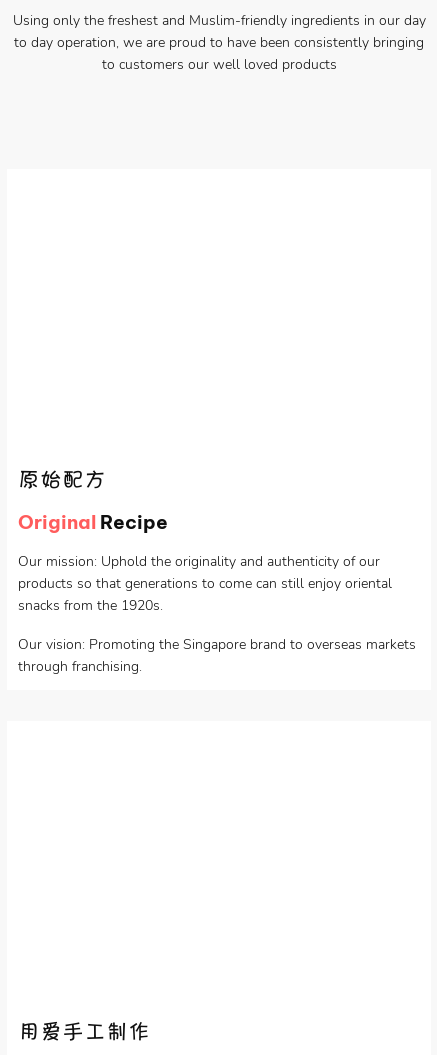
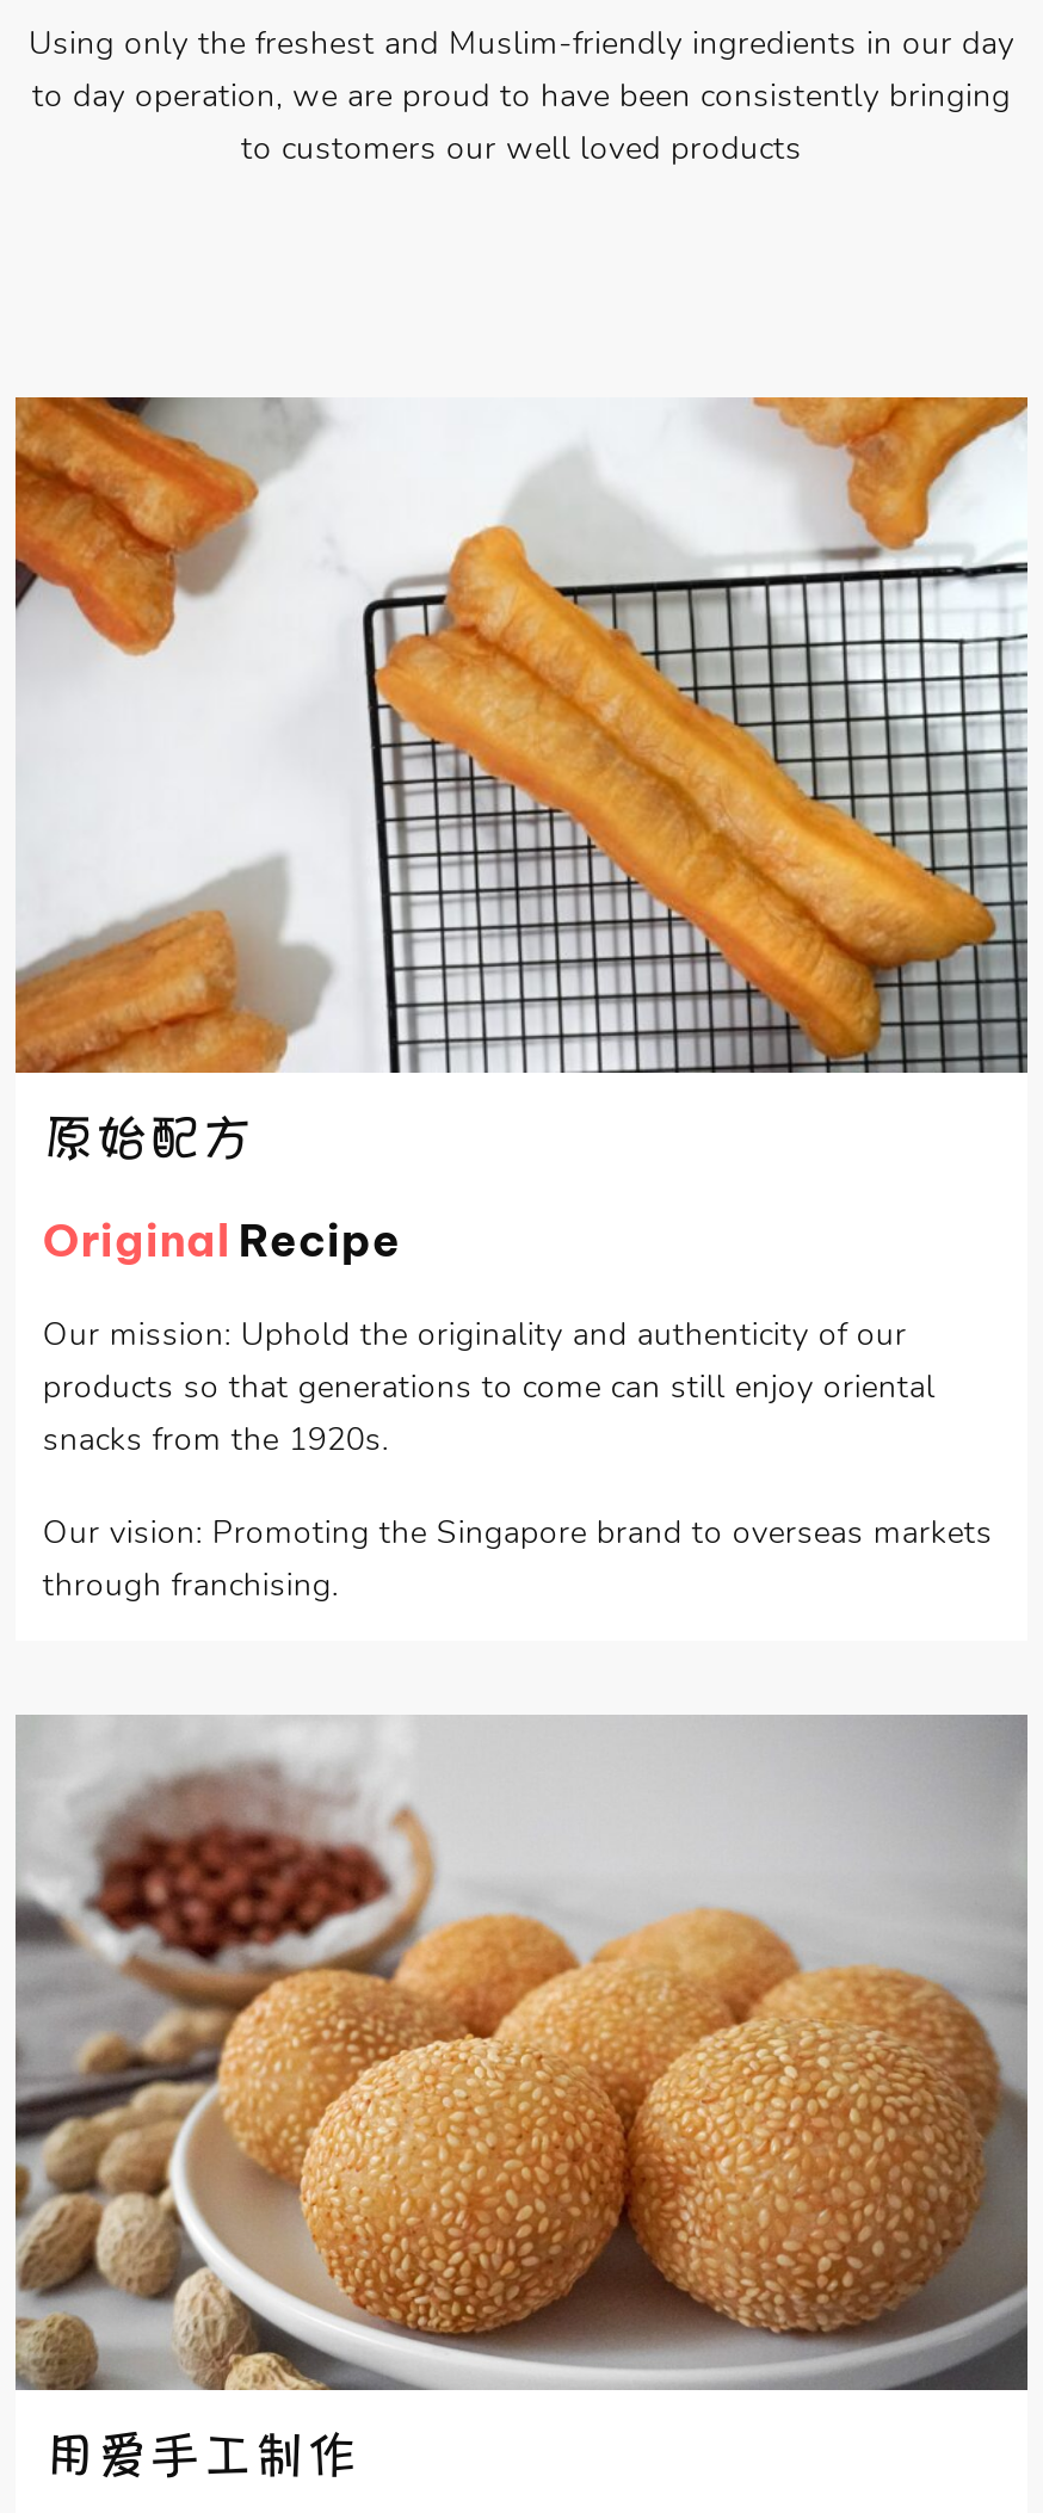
+ [image]

+ [image]
